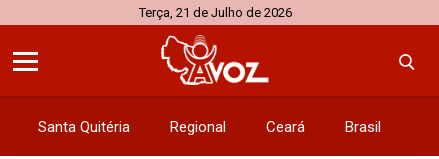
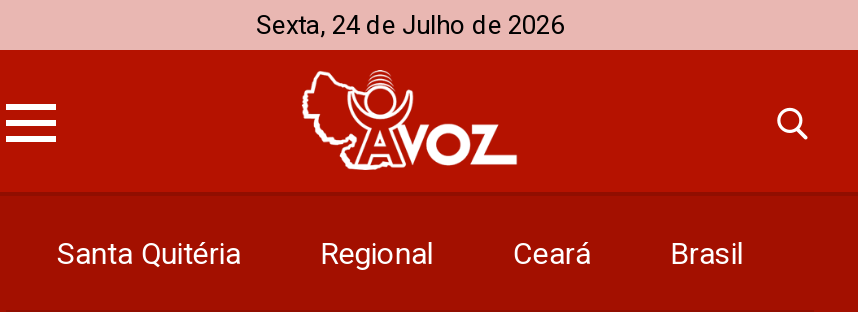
- Terça, 21 de Julho de 2026
+ Sexta, 24 de Julho de 2026
